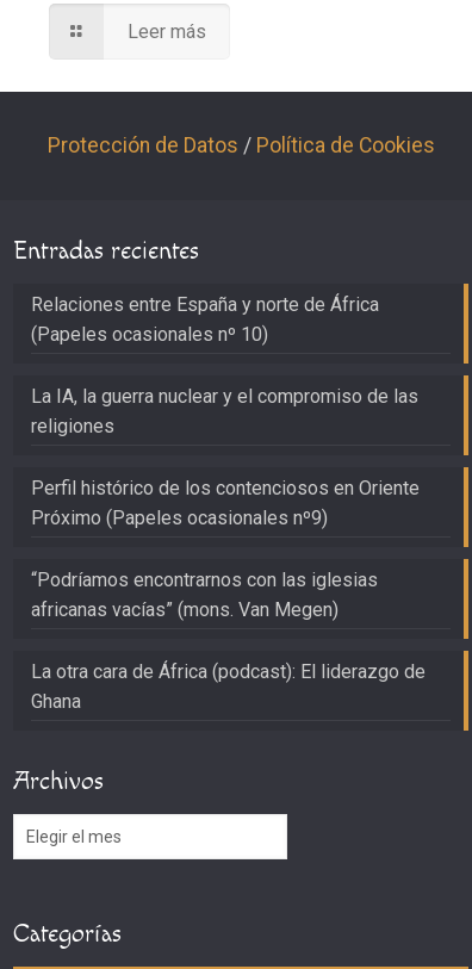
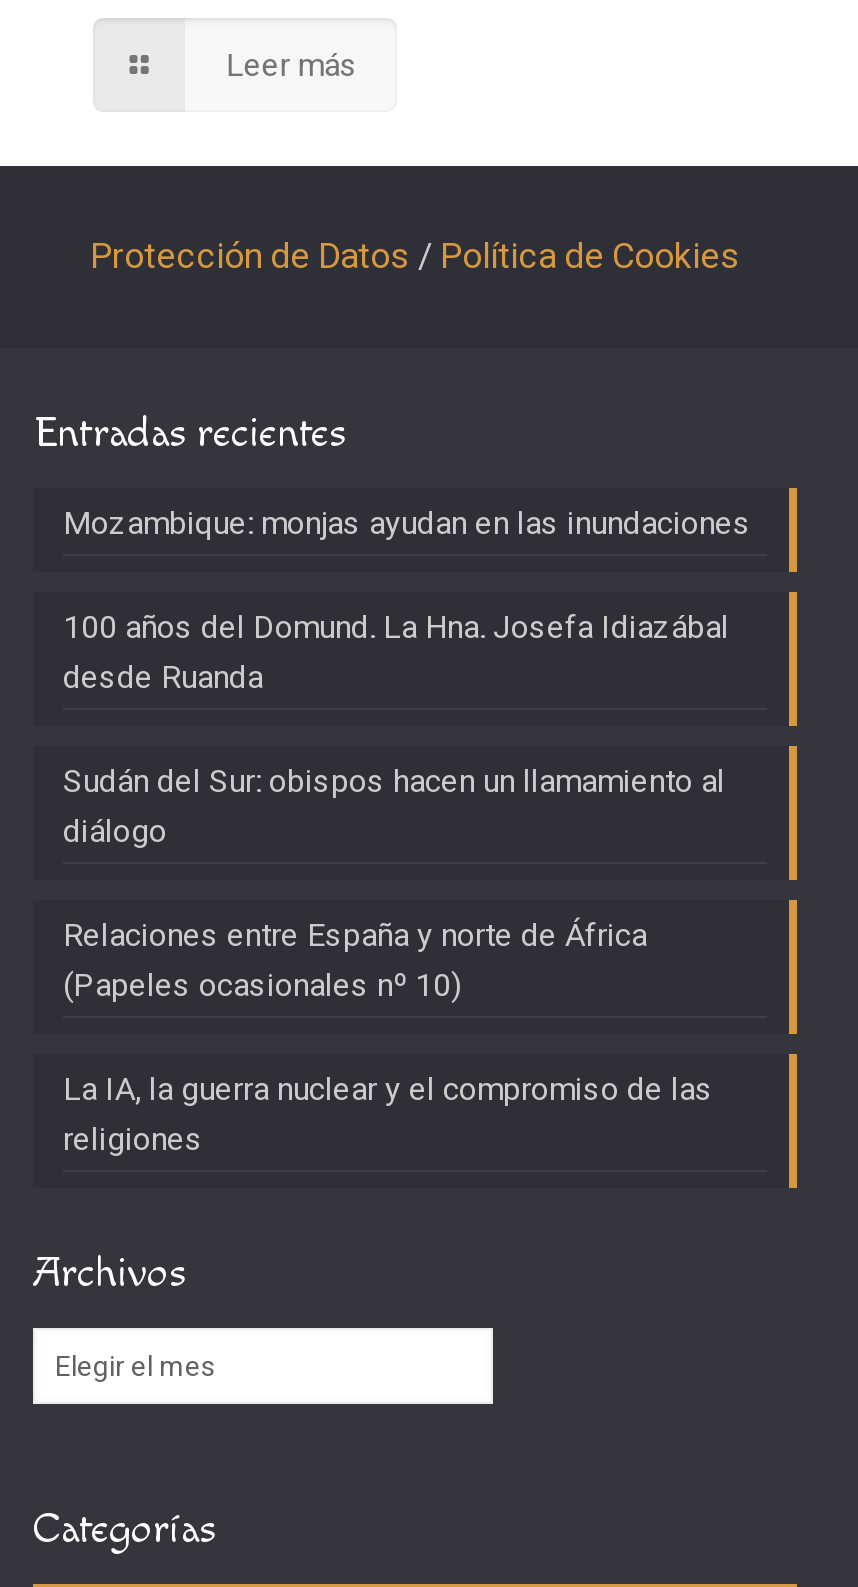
+ Mozambique: monjas ayudan en las inundaciones
+ 100 años del Domund. La Hna. Josefa Idiazábal
+ desde Ruanda
+ Sudán del Sur: obispos hacen un llamamiento al
+ diálogo

moved down: Relaciones entre España y norte de África | (Papeles ocasionales nº 10) | La IA, la guerra nuclear y el compromiso de las | religiones

- Perfil histórico de los contenciosos en Oriente
- Próximo (Papeles ocasionales nº9)
- “Podríamos encontrarnos con las iglesias
- africanas vacías” (mons. Van Megen)
- La otra cara de África (podcast): El liderazgo de
- Ghana
